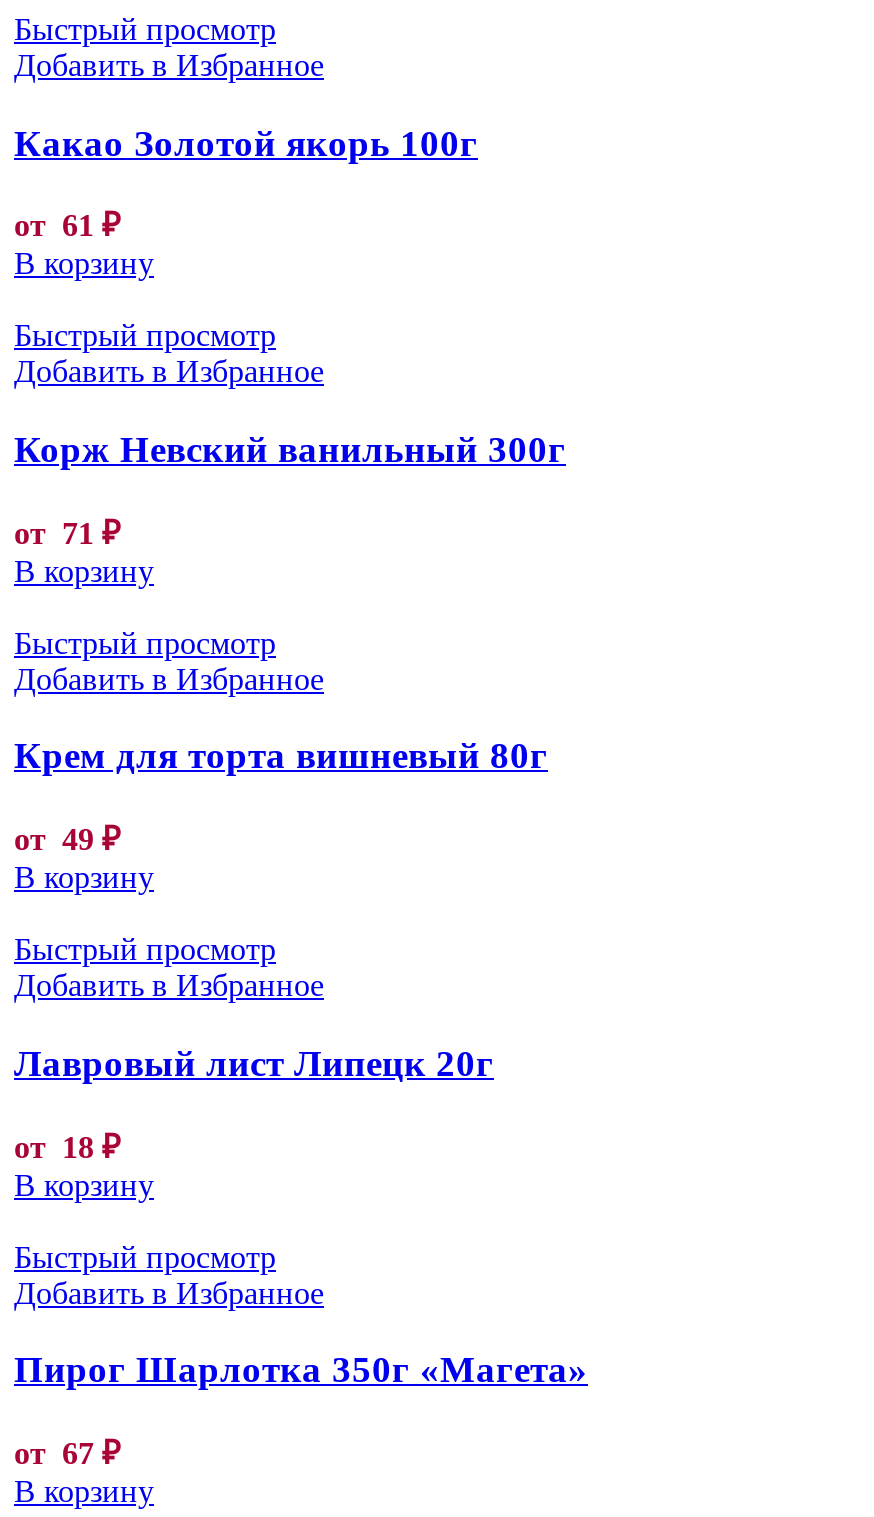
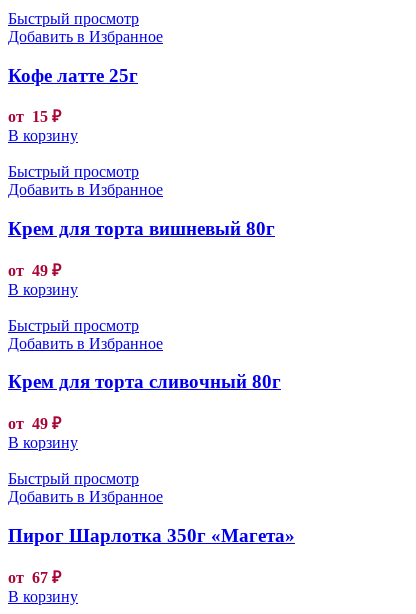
- Какао Золотой якорь 100г
- от 61 ₽
- В корзину
- Быстрый просмотр
- Добавить в Избранное
- Корж Невский ванильный 300г
- от 71 ₽
+ Кофе латте 25г
+ от 15 ₽

- Лавровый лист Липецк 20г
+ Крем для торта сливочный 80г

- от 18 ₽
+ от 49 ₽
